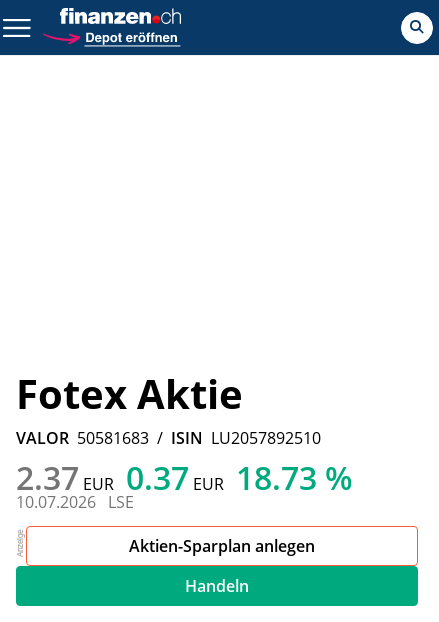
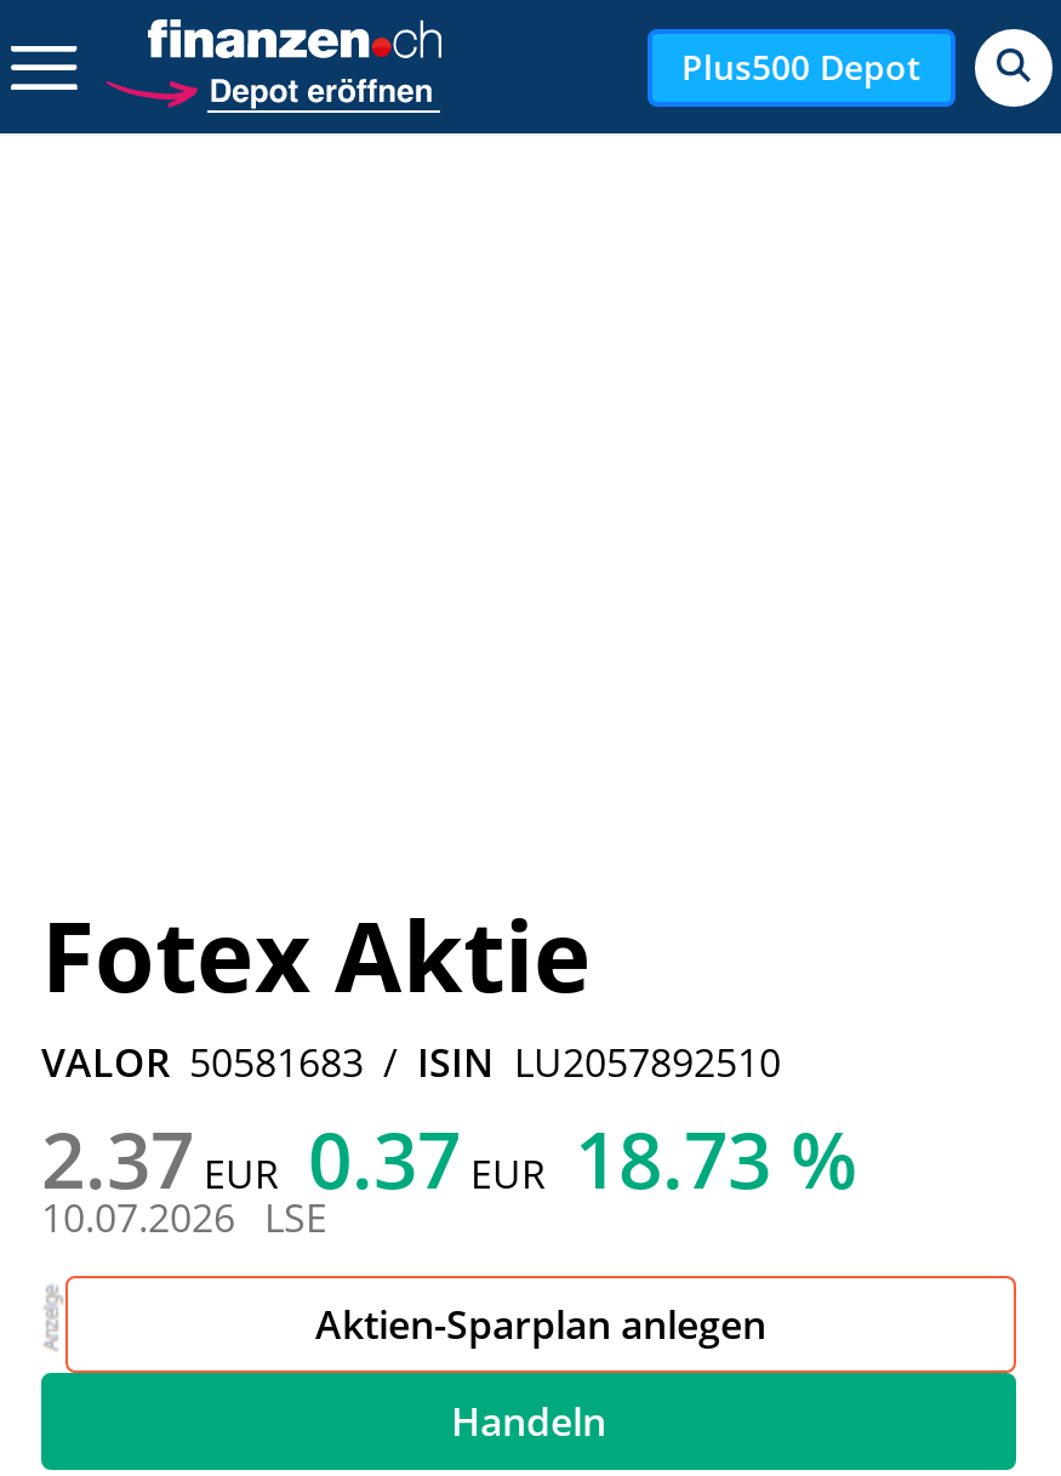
+ Plus500 Depot
